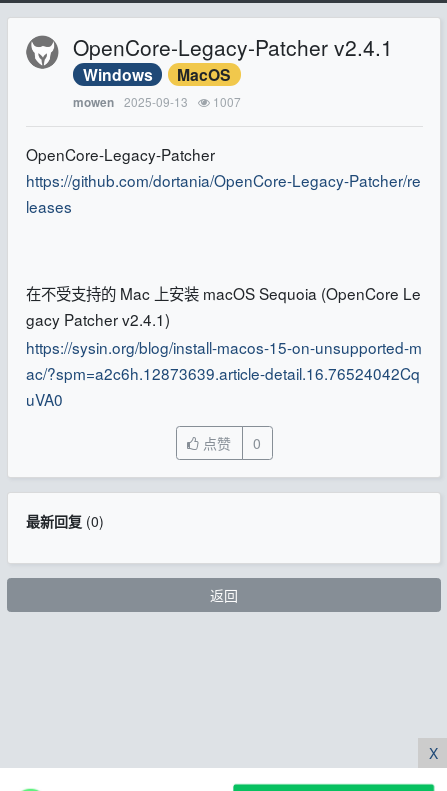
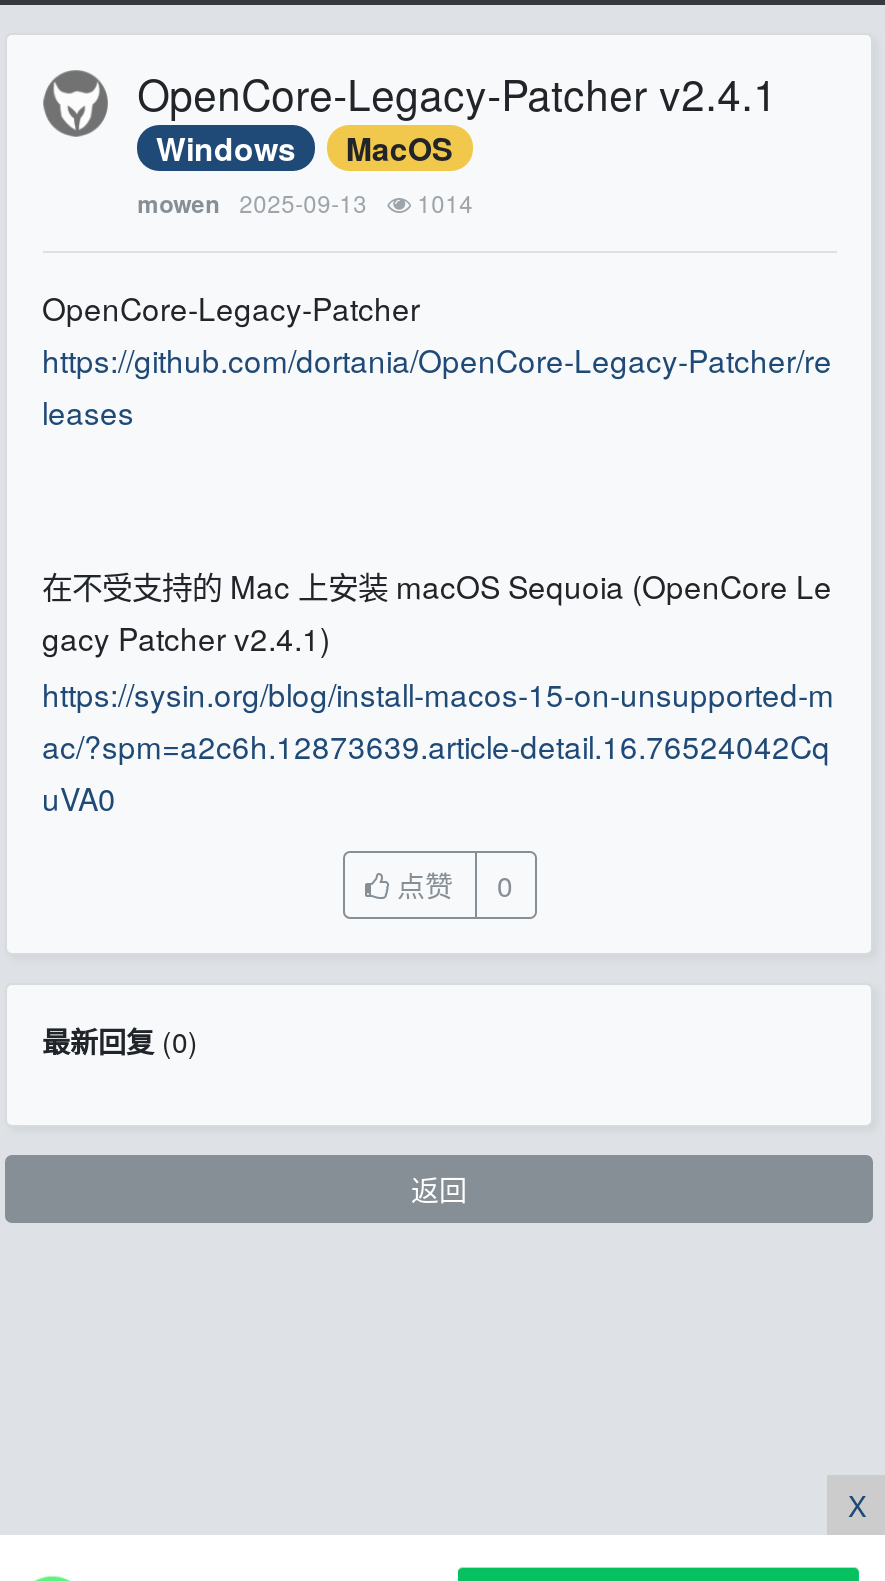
- mowen 2025-09-13 1007
+ mowen 2025-09-13 1014
